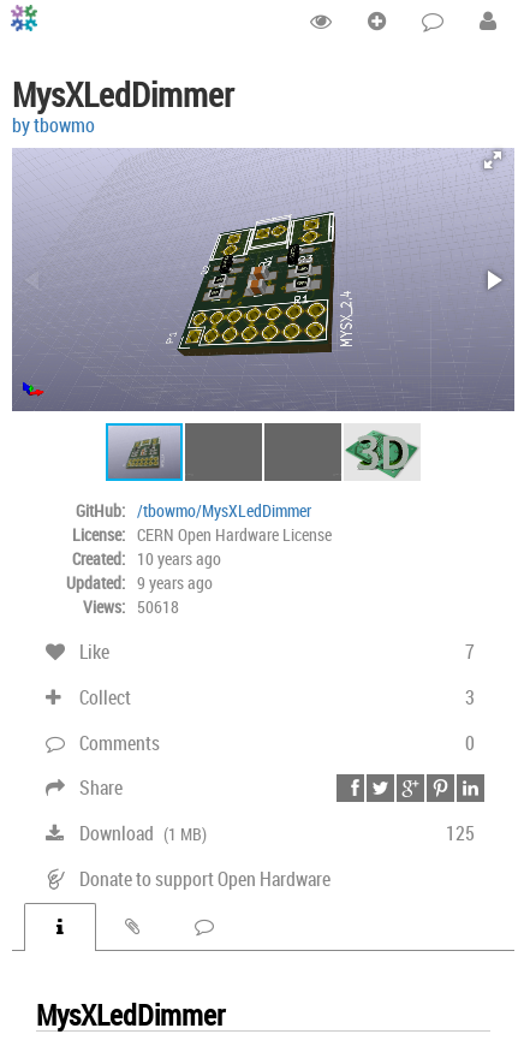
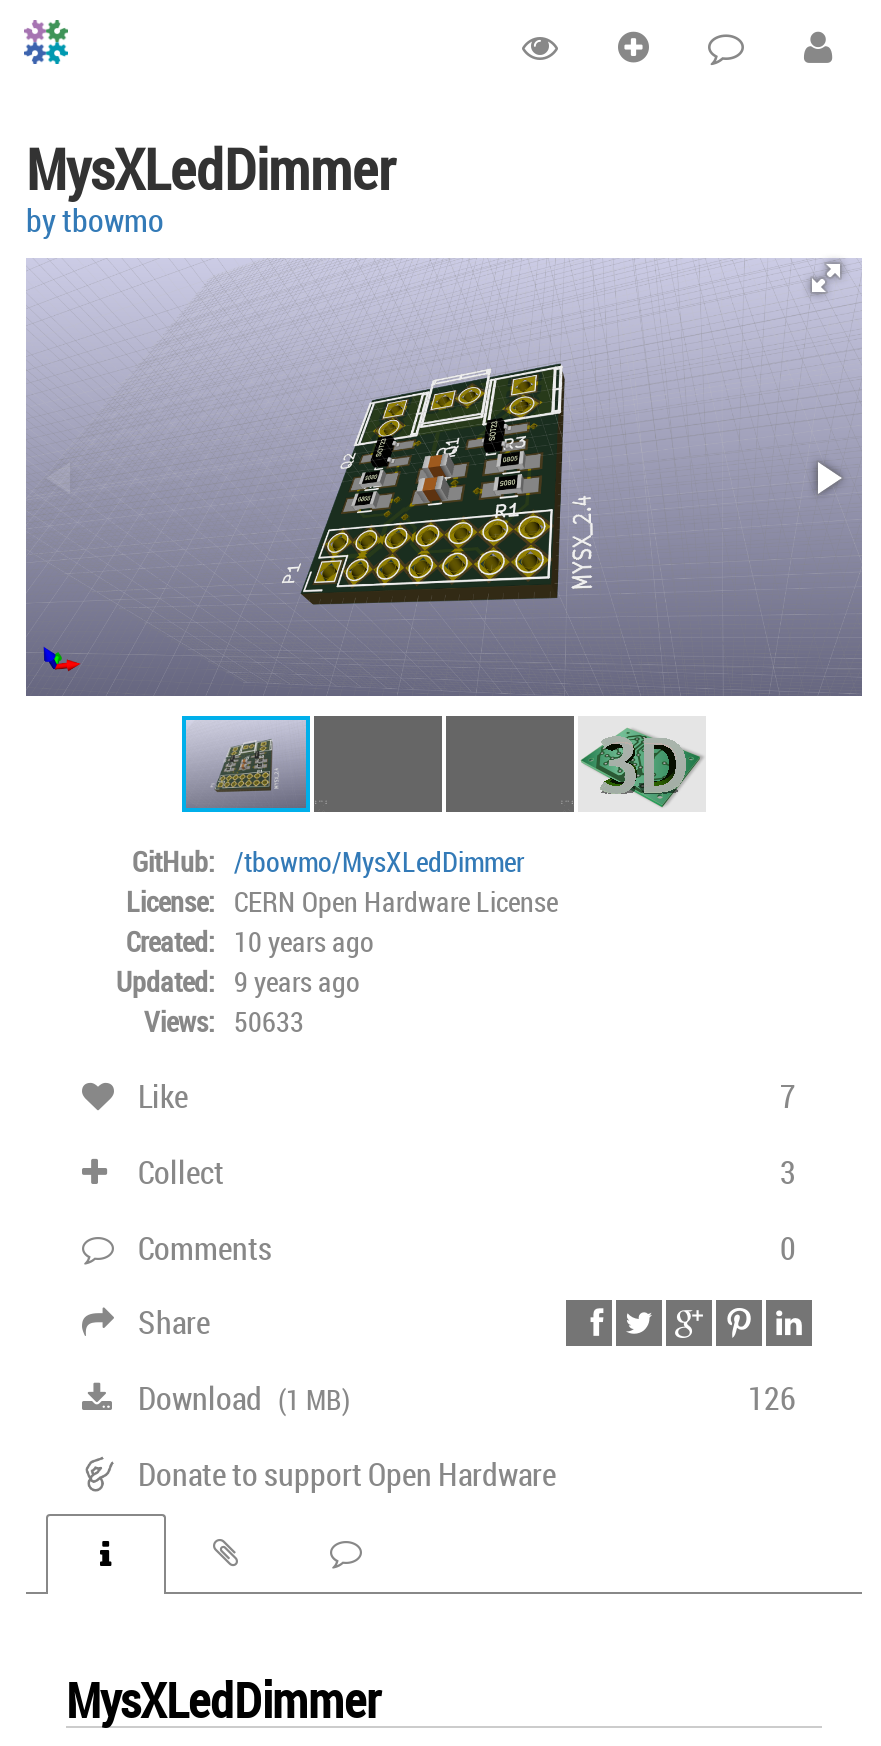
- Views: 50618
+ Views: 50633

- 125
+ 126
